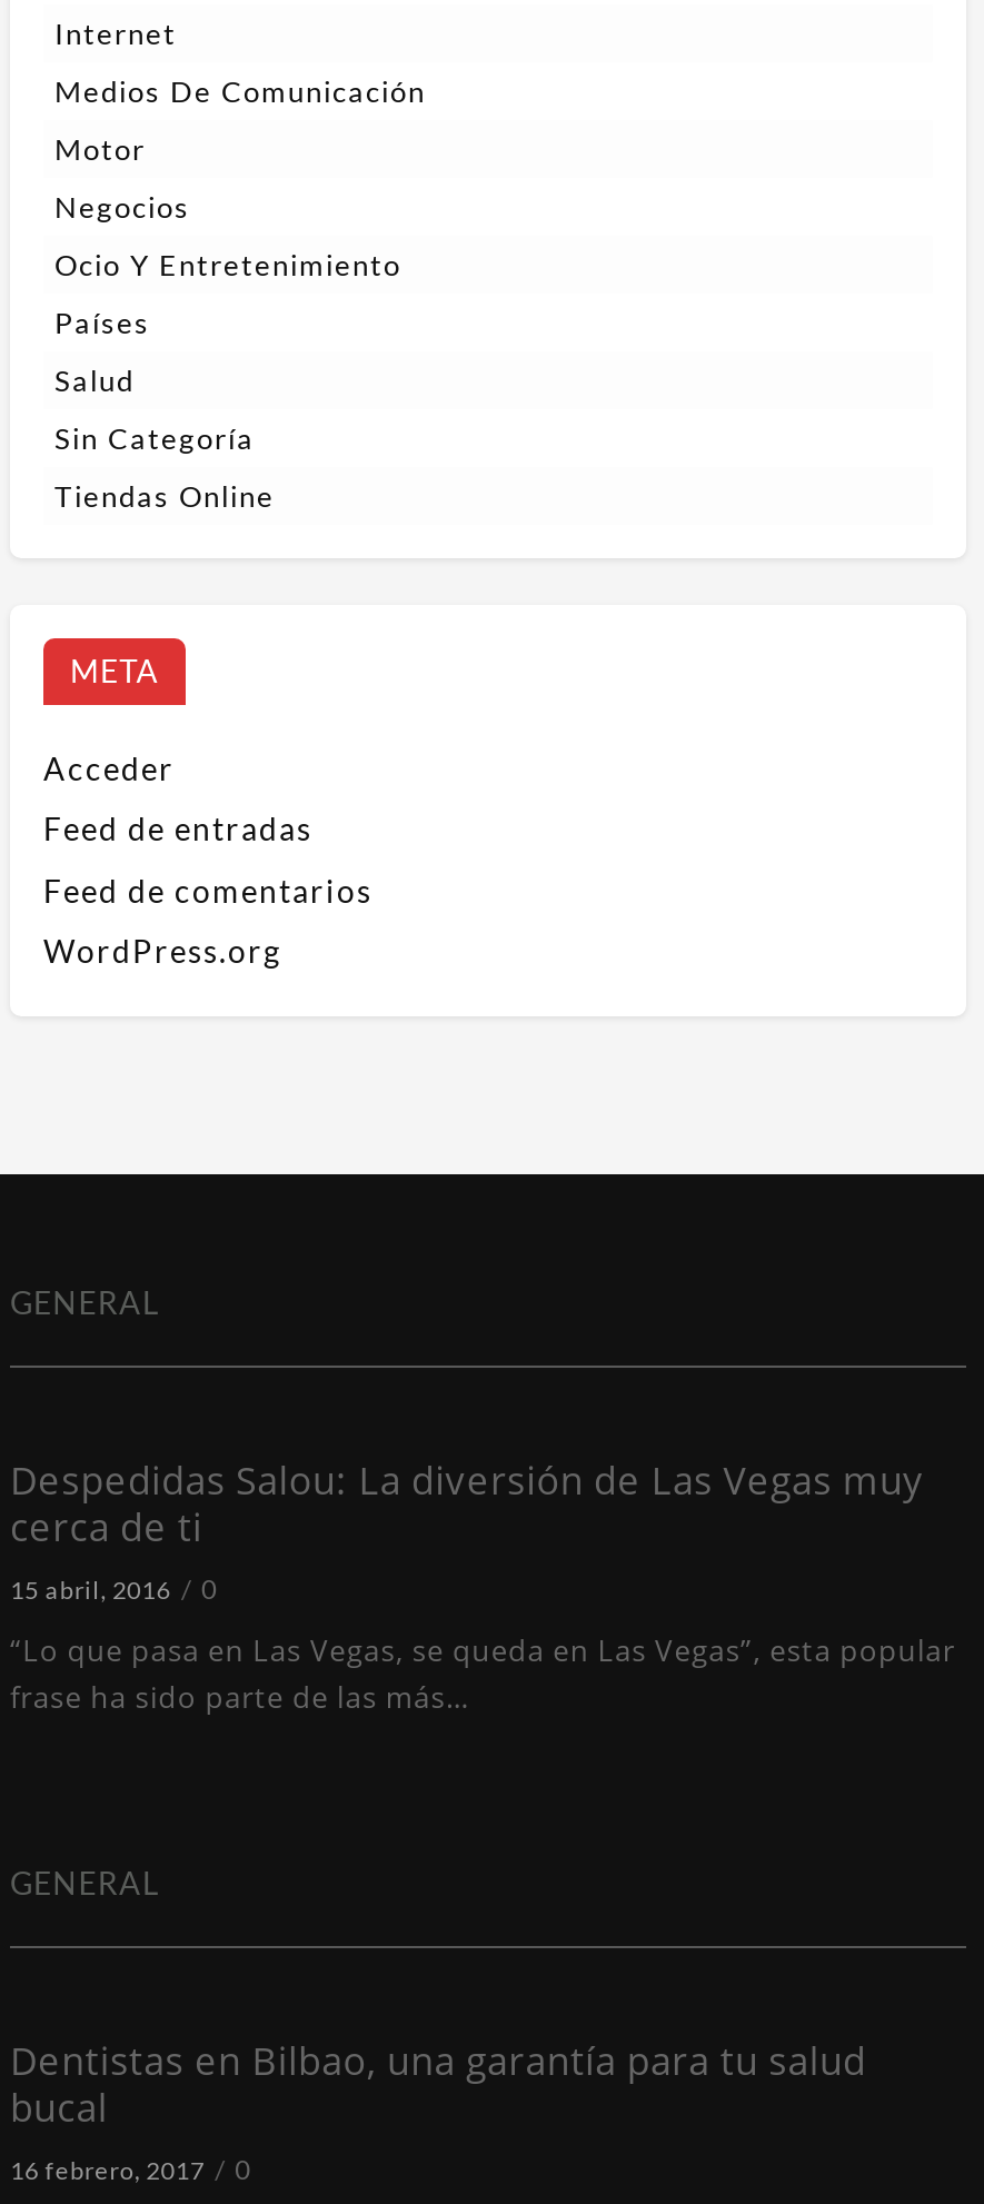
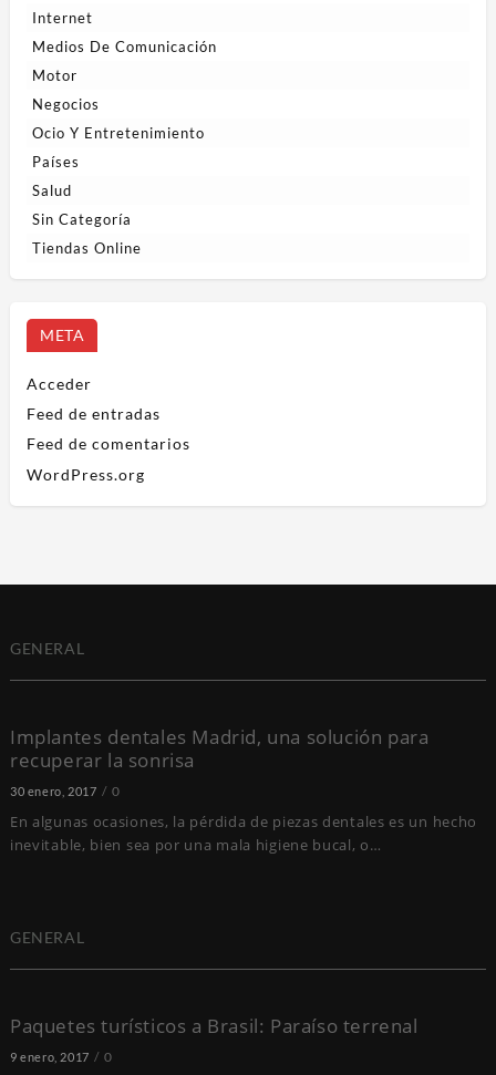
- Despedidas Salou: La diversión de Las Vegas muy
- cerca de ti
- 15 abril, 2016
+ Implantes dentales Madrid, una solución para
+ recuperar la sonrisa
+ 30 enero, 2017

- “Lo que pasa en Las Vegas, se queda en Las Vegas”, esta popular
- frase ha sido parte de las más…
+ En algunas ocasiones, la pérdida de piezas dentales es un hecho
+ inevitable, bien sea por una mala higiene bucal, o…

- Dentistas en Bilbao, una garantía para tu salud
- bucal
- 16 febrero, 2017
+ Paquetes turísticos a Brasil: Paraíso terrenal
+ 9 enero, 2017
